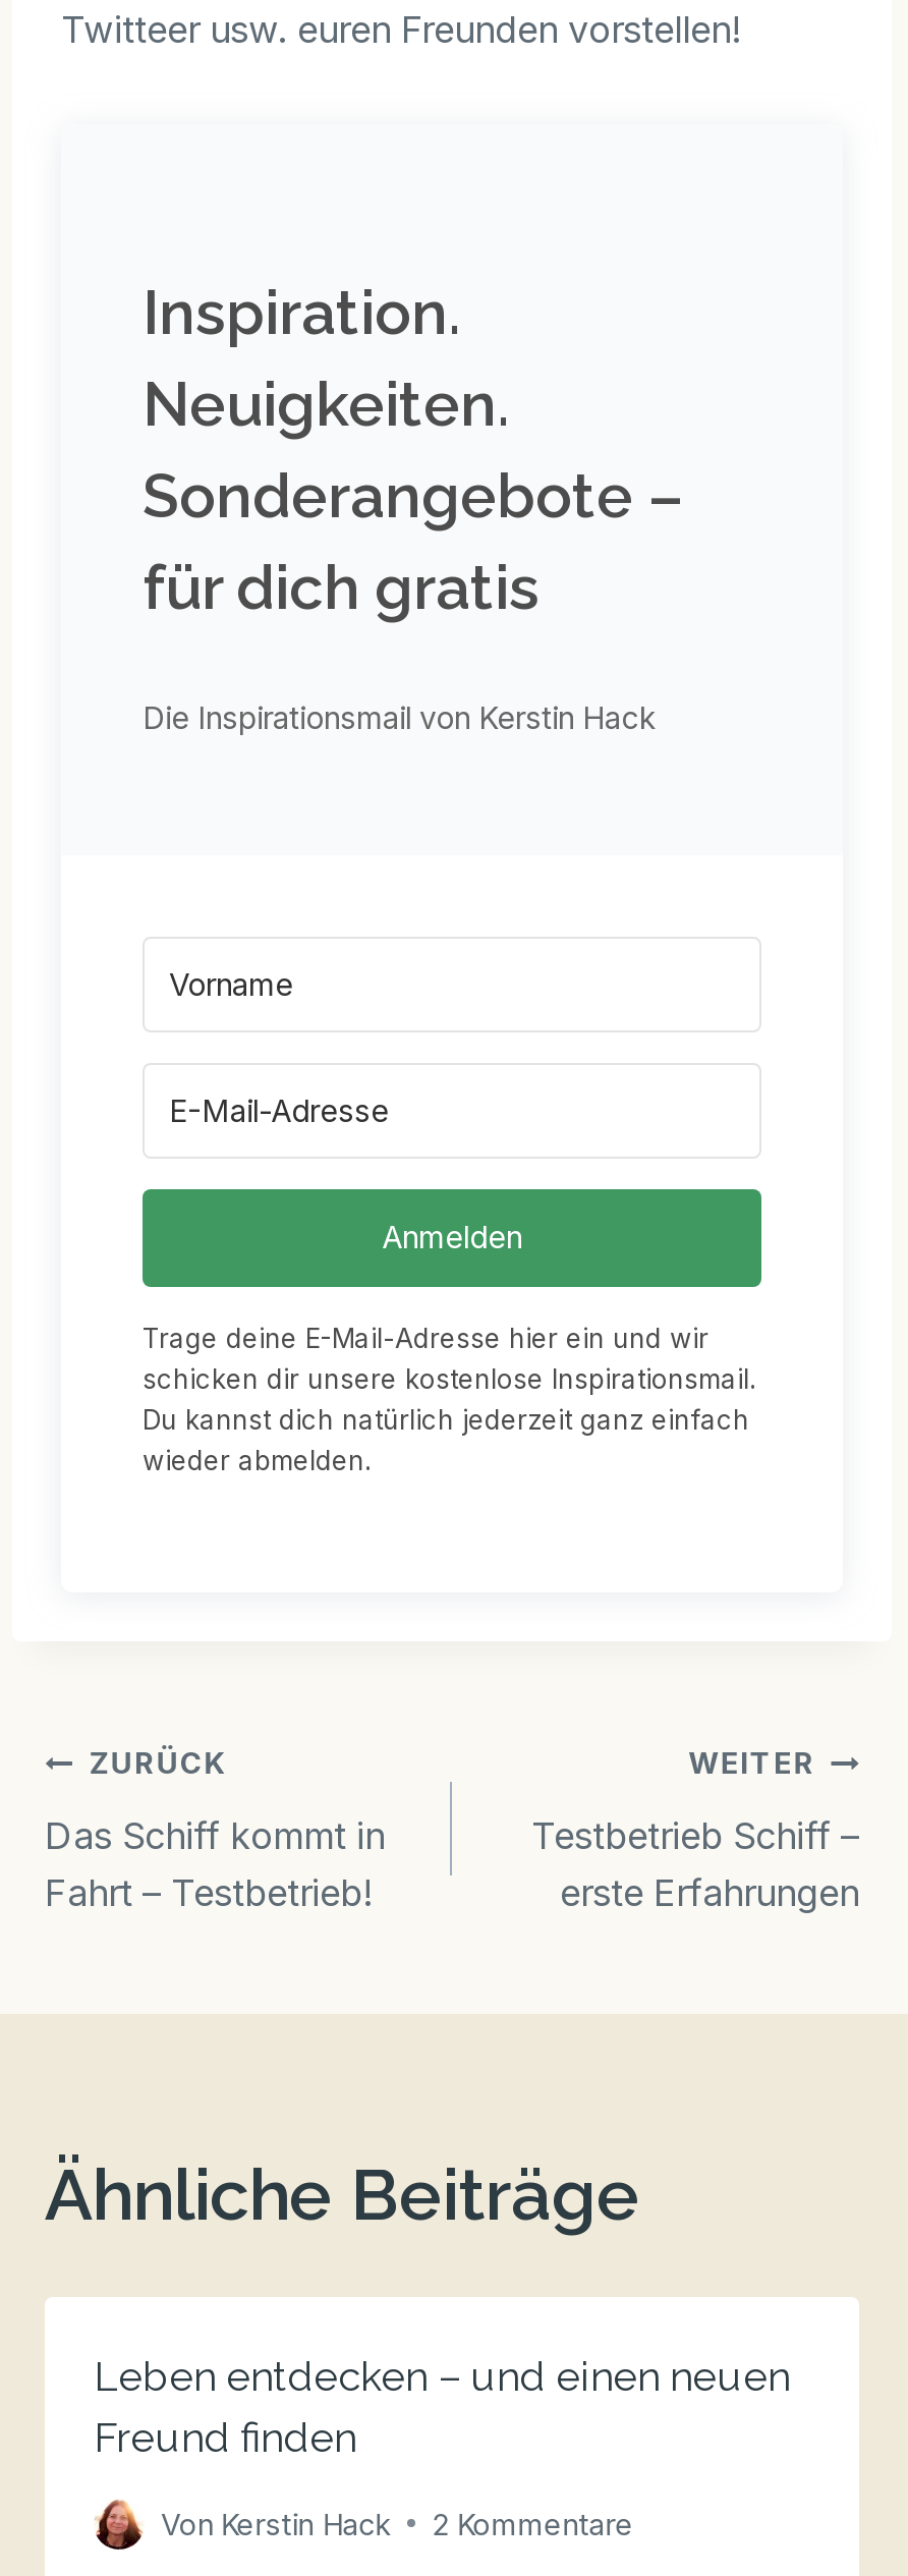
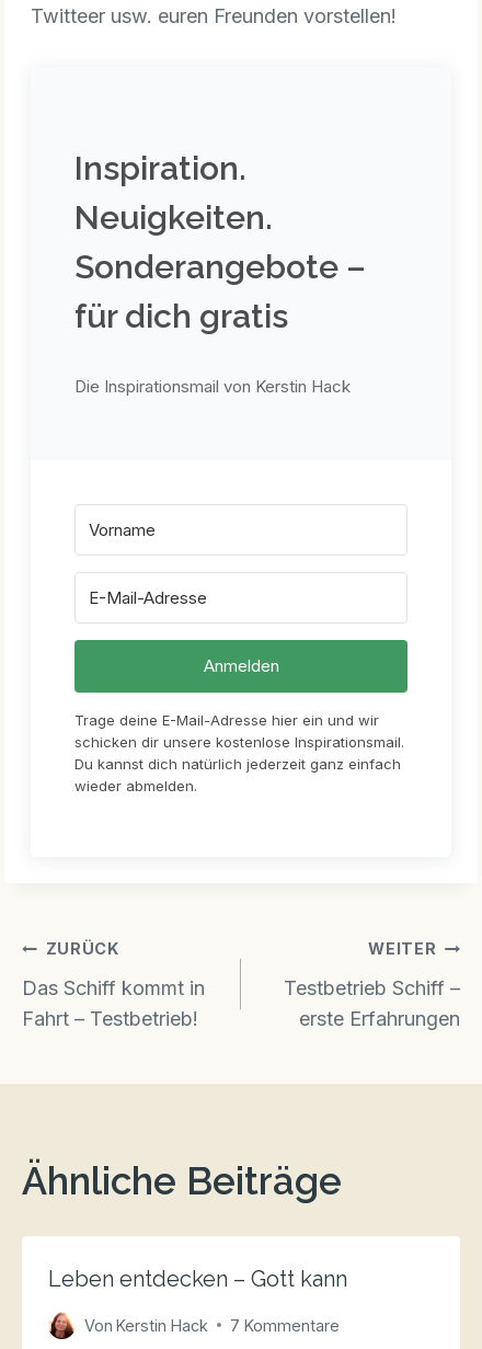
- Leben entdecken – und einen neuen
- Freund finden
+ Leben entdecken – Gott kann

- Von Kerstin Hack 2 Kommentare
+ Von Kerstin Hack 7 Kommentare
